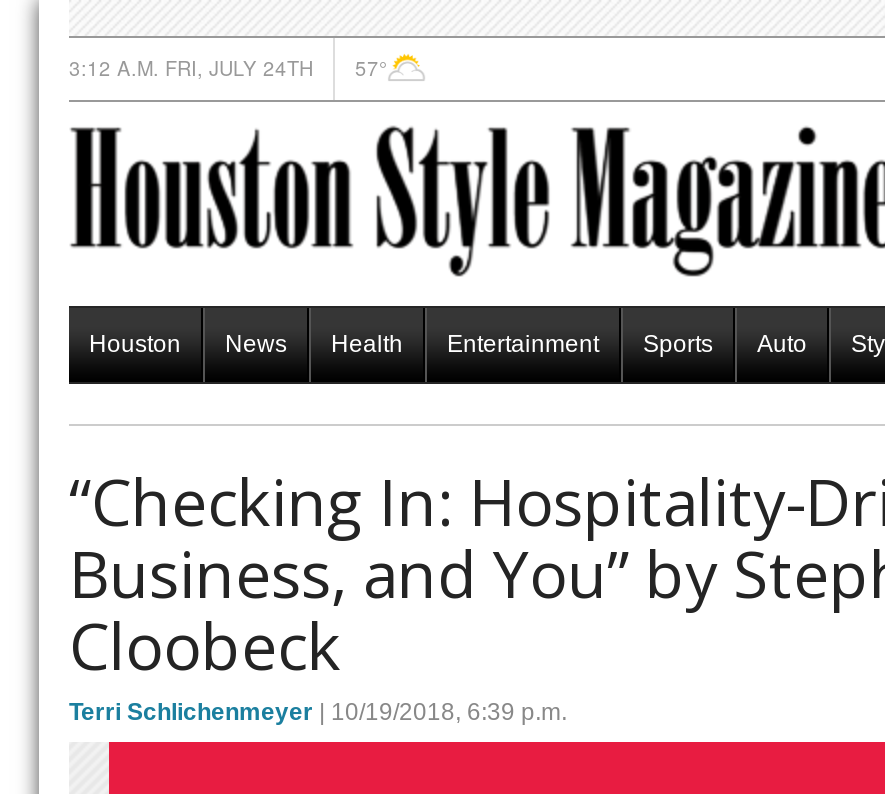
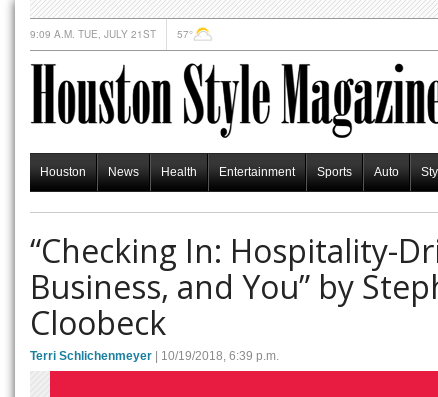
- 3:12 A.M. FRI, JULY 24TH 57°
+ 9:09 A.M. TUE, JULY 21ST 57°
